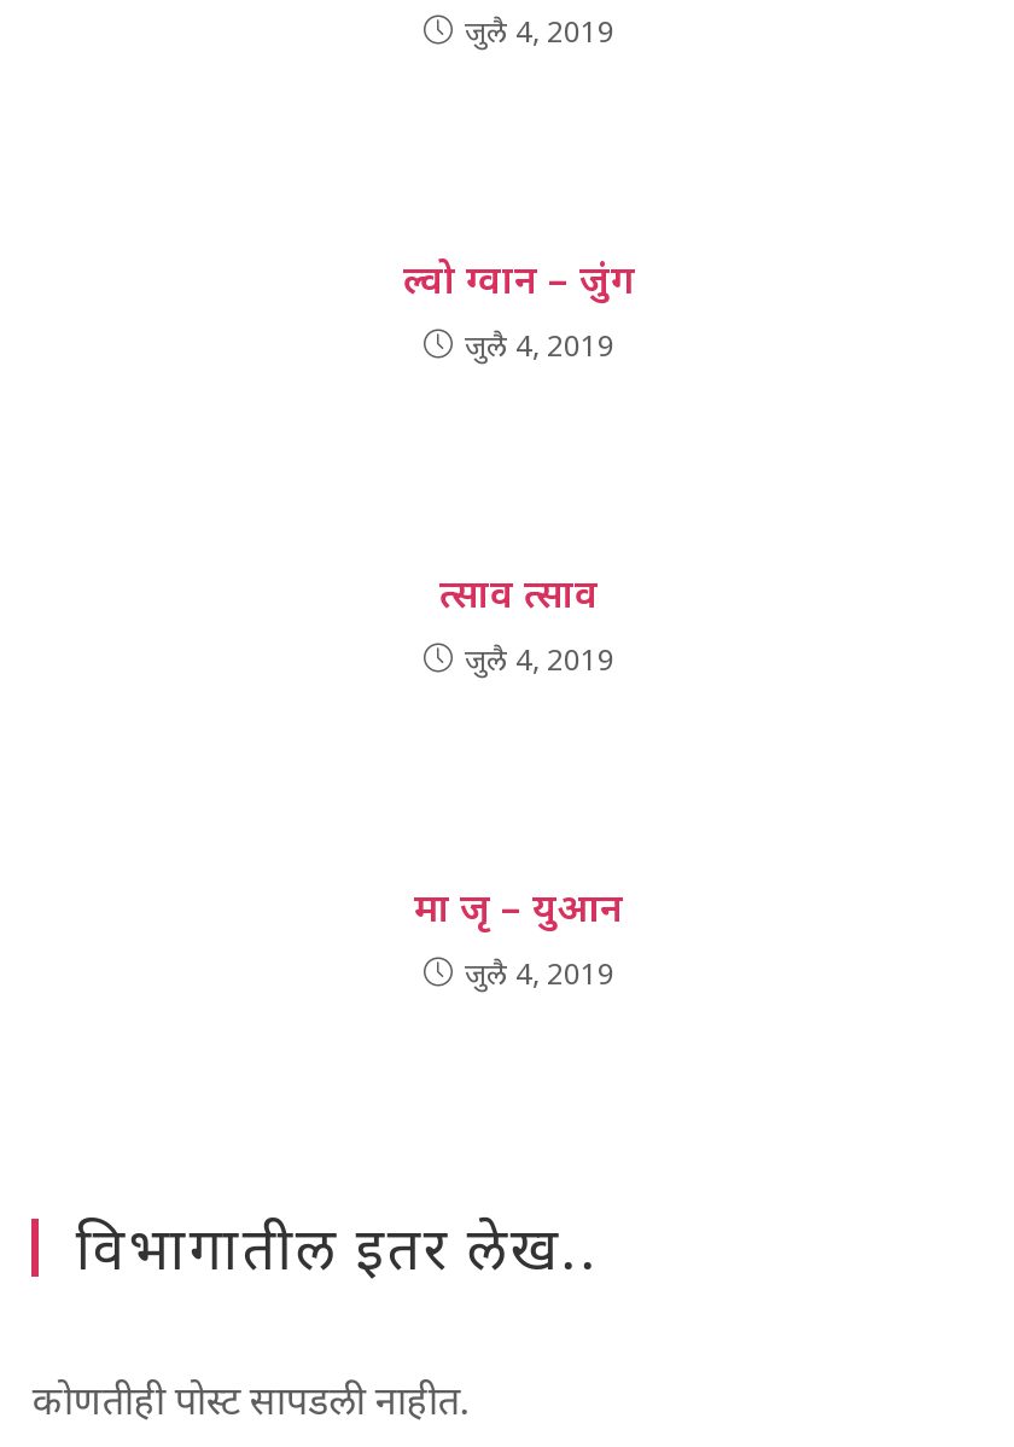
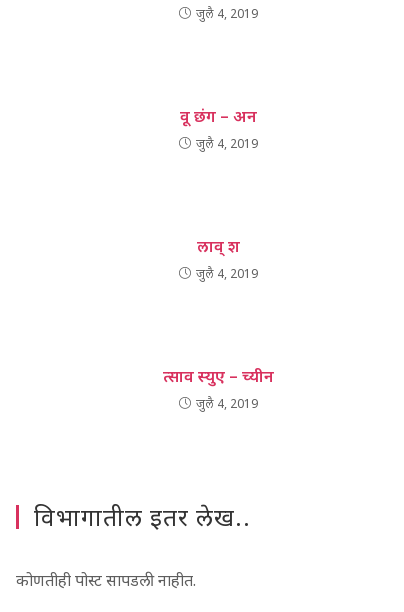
- ल्वो ग्वान – जुंग
+ वू छंग – अन

- त्साव त्साव
+ लाव् श

- मा जृ – युआन
+ त्साव स्युए – च्यीन
